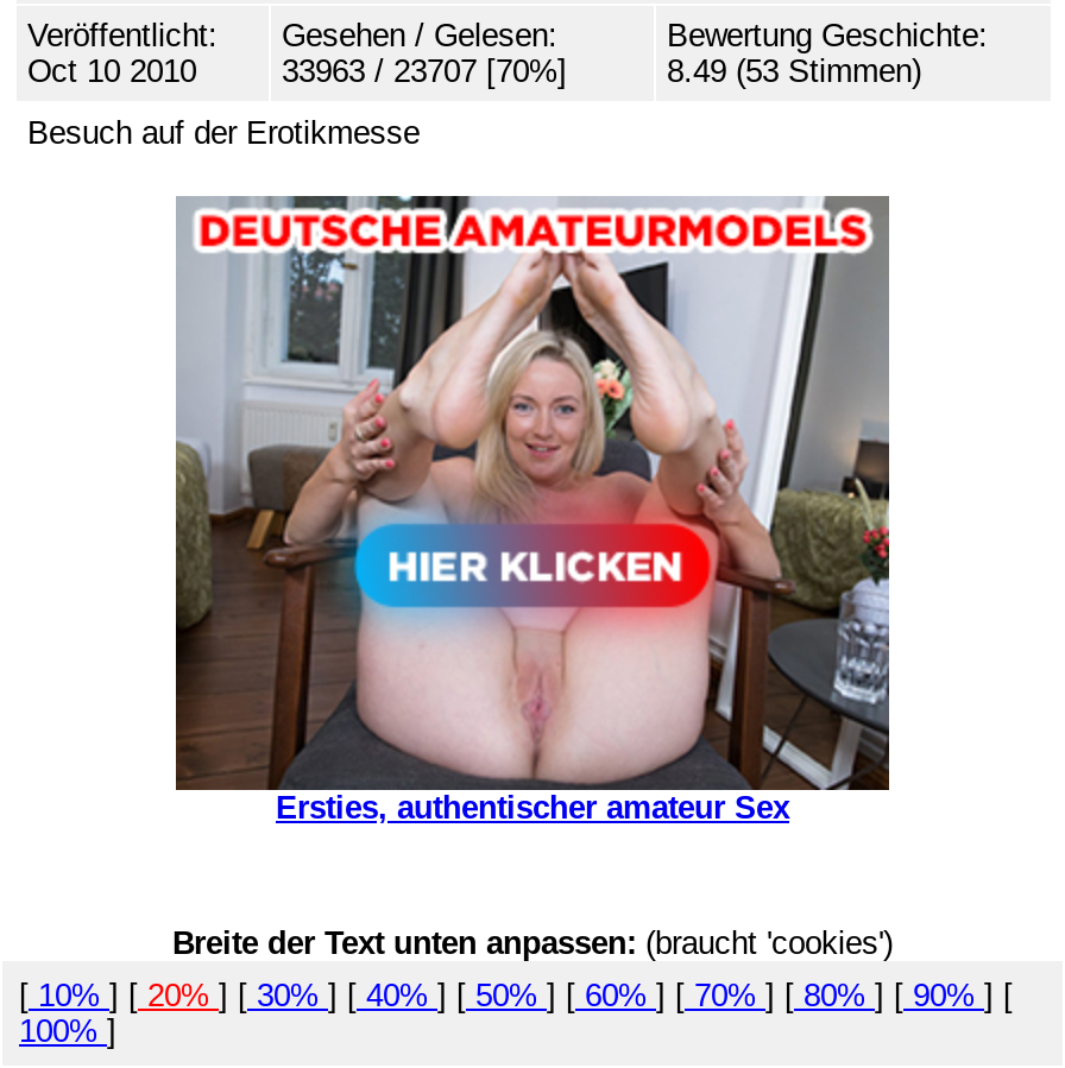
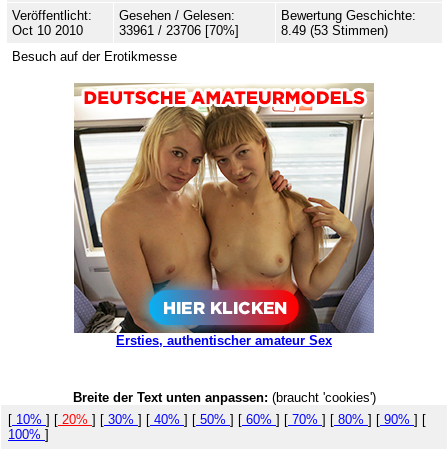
- 33963 / 23707 [70%]
+ 33961 / 23706 [70%]

- [image]
+ [image]
